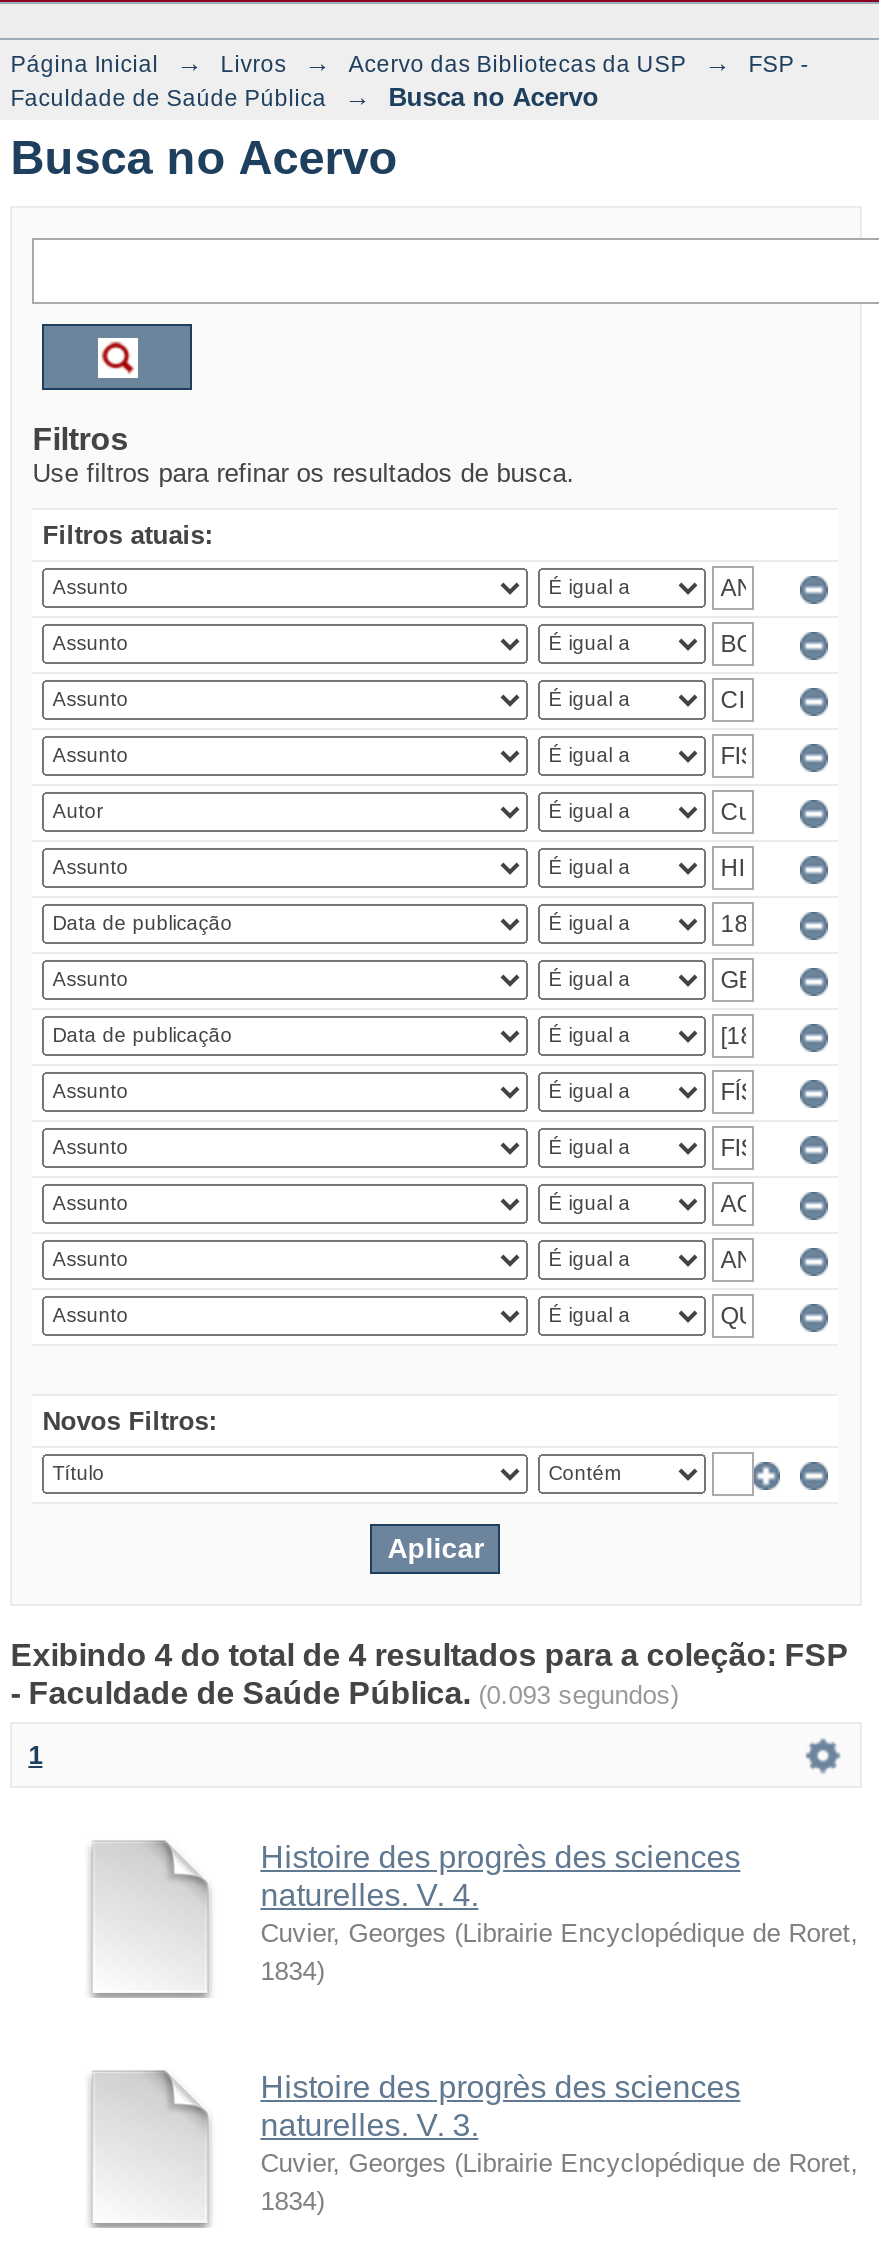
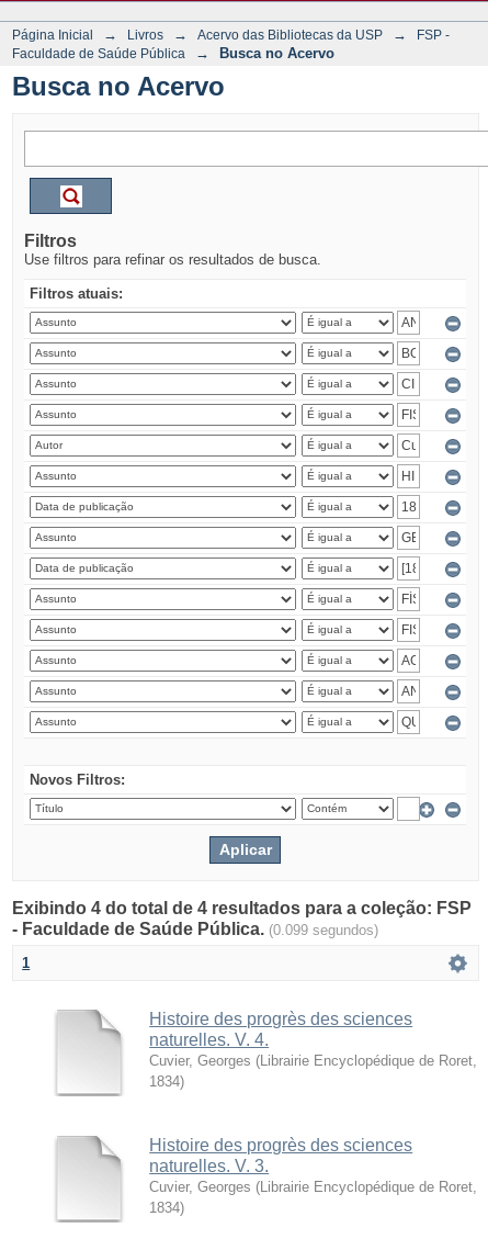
- - Faculdade de Saúde Pública. (0.093 segundos)
+ - Faculdade de Saúde Pública. (0.099 segundos)
